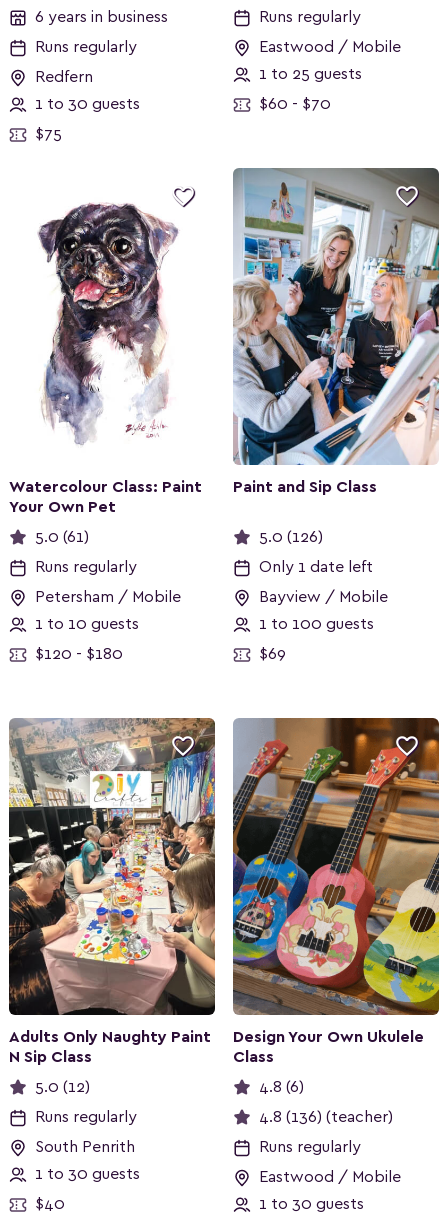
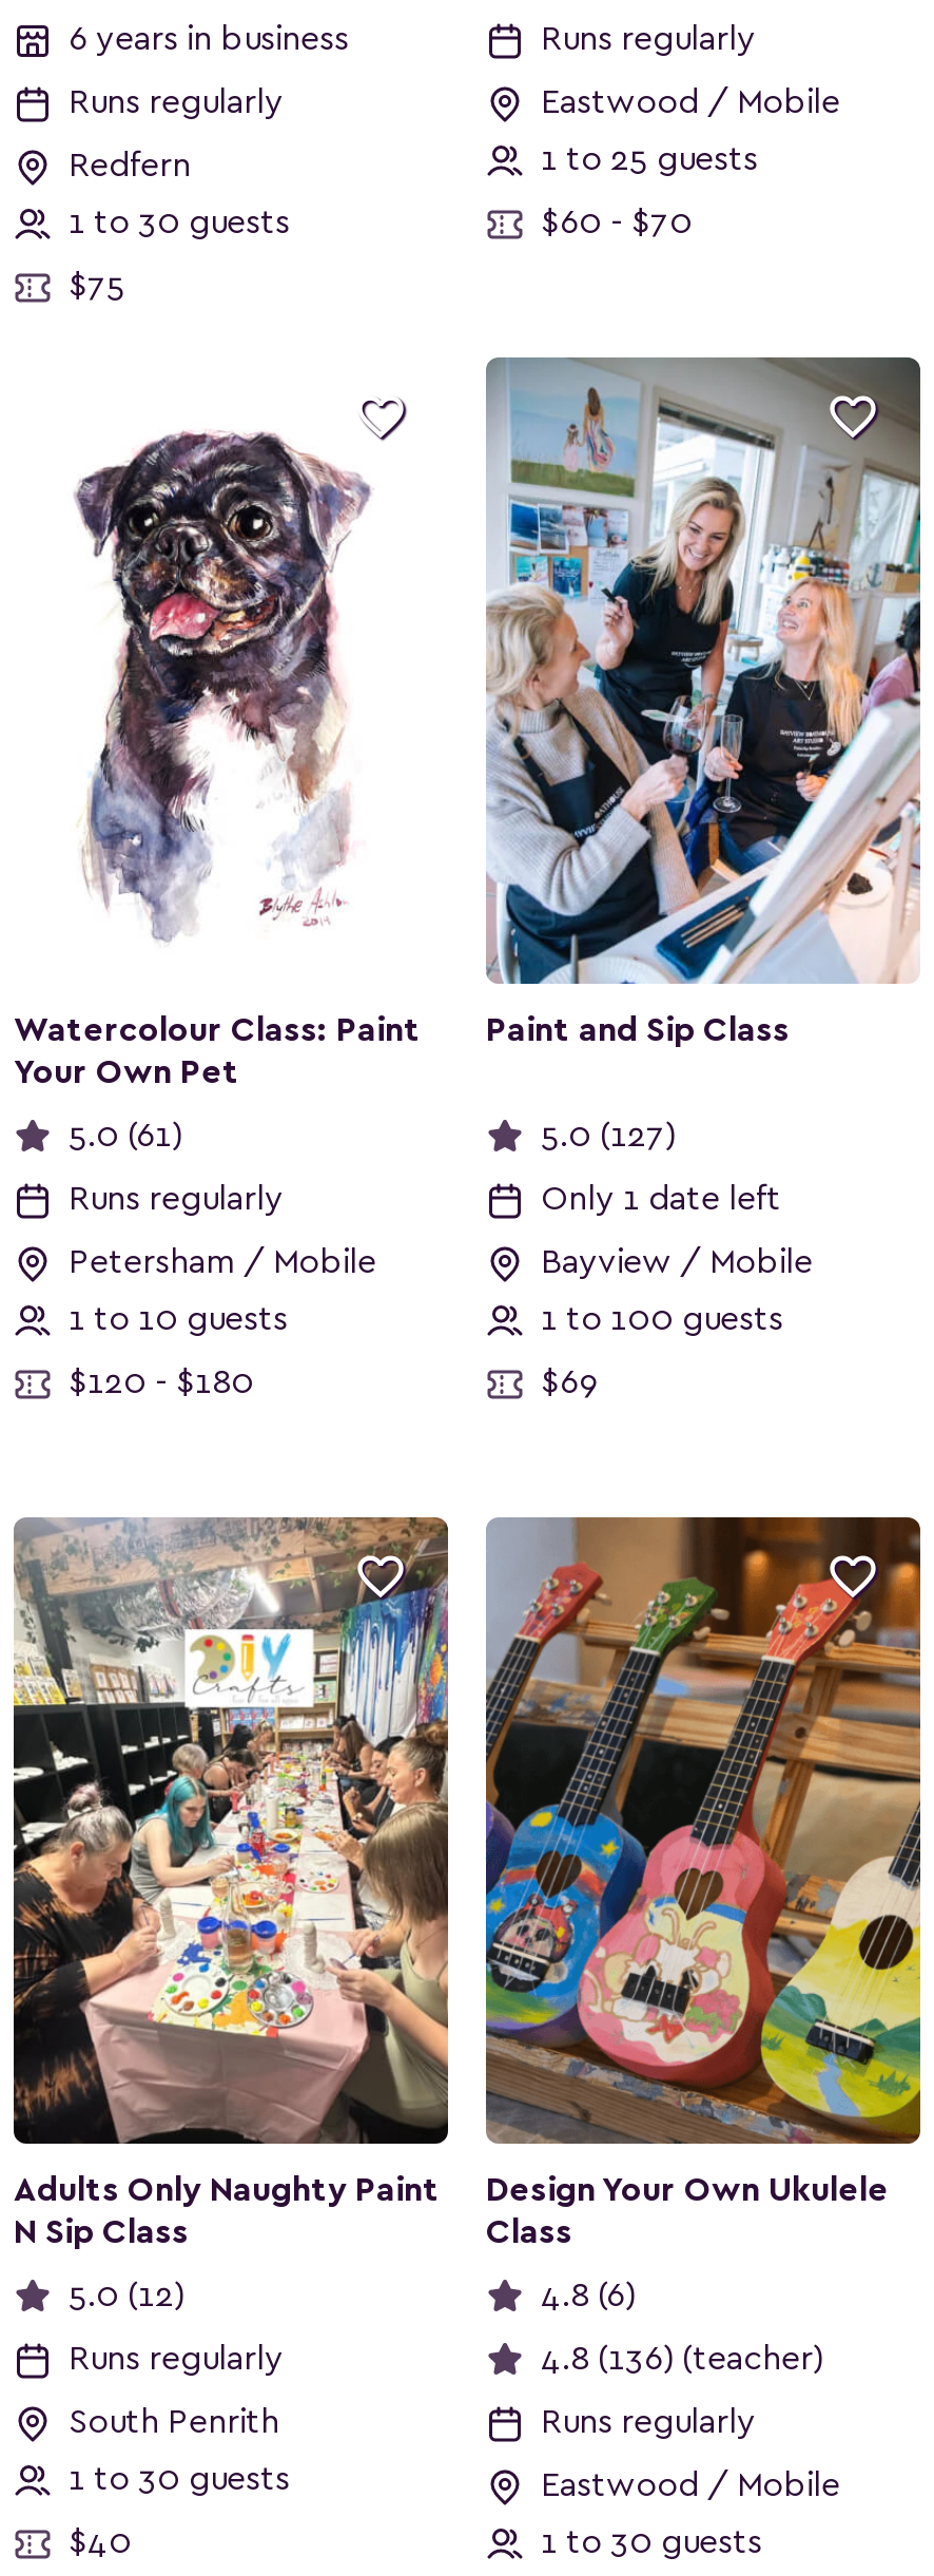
- 5.0 (126)
+ 5.0 (127)
